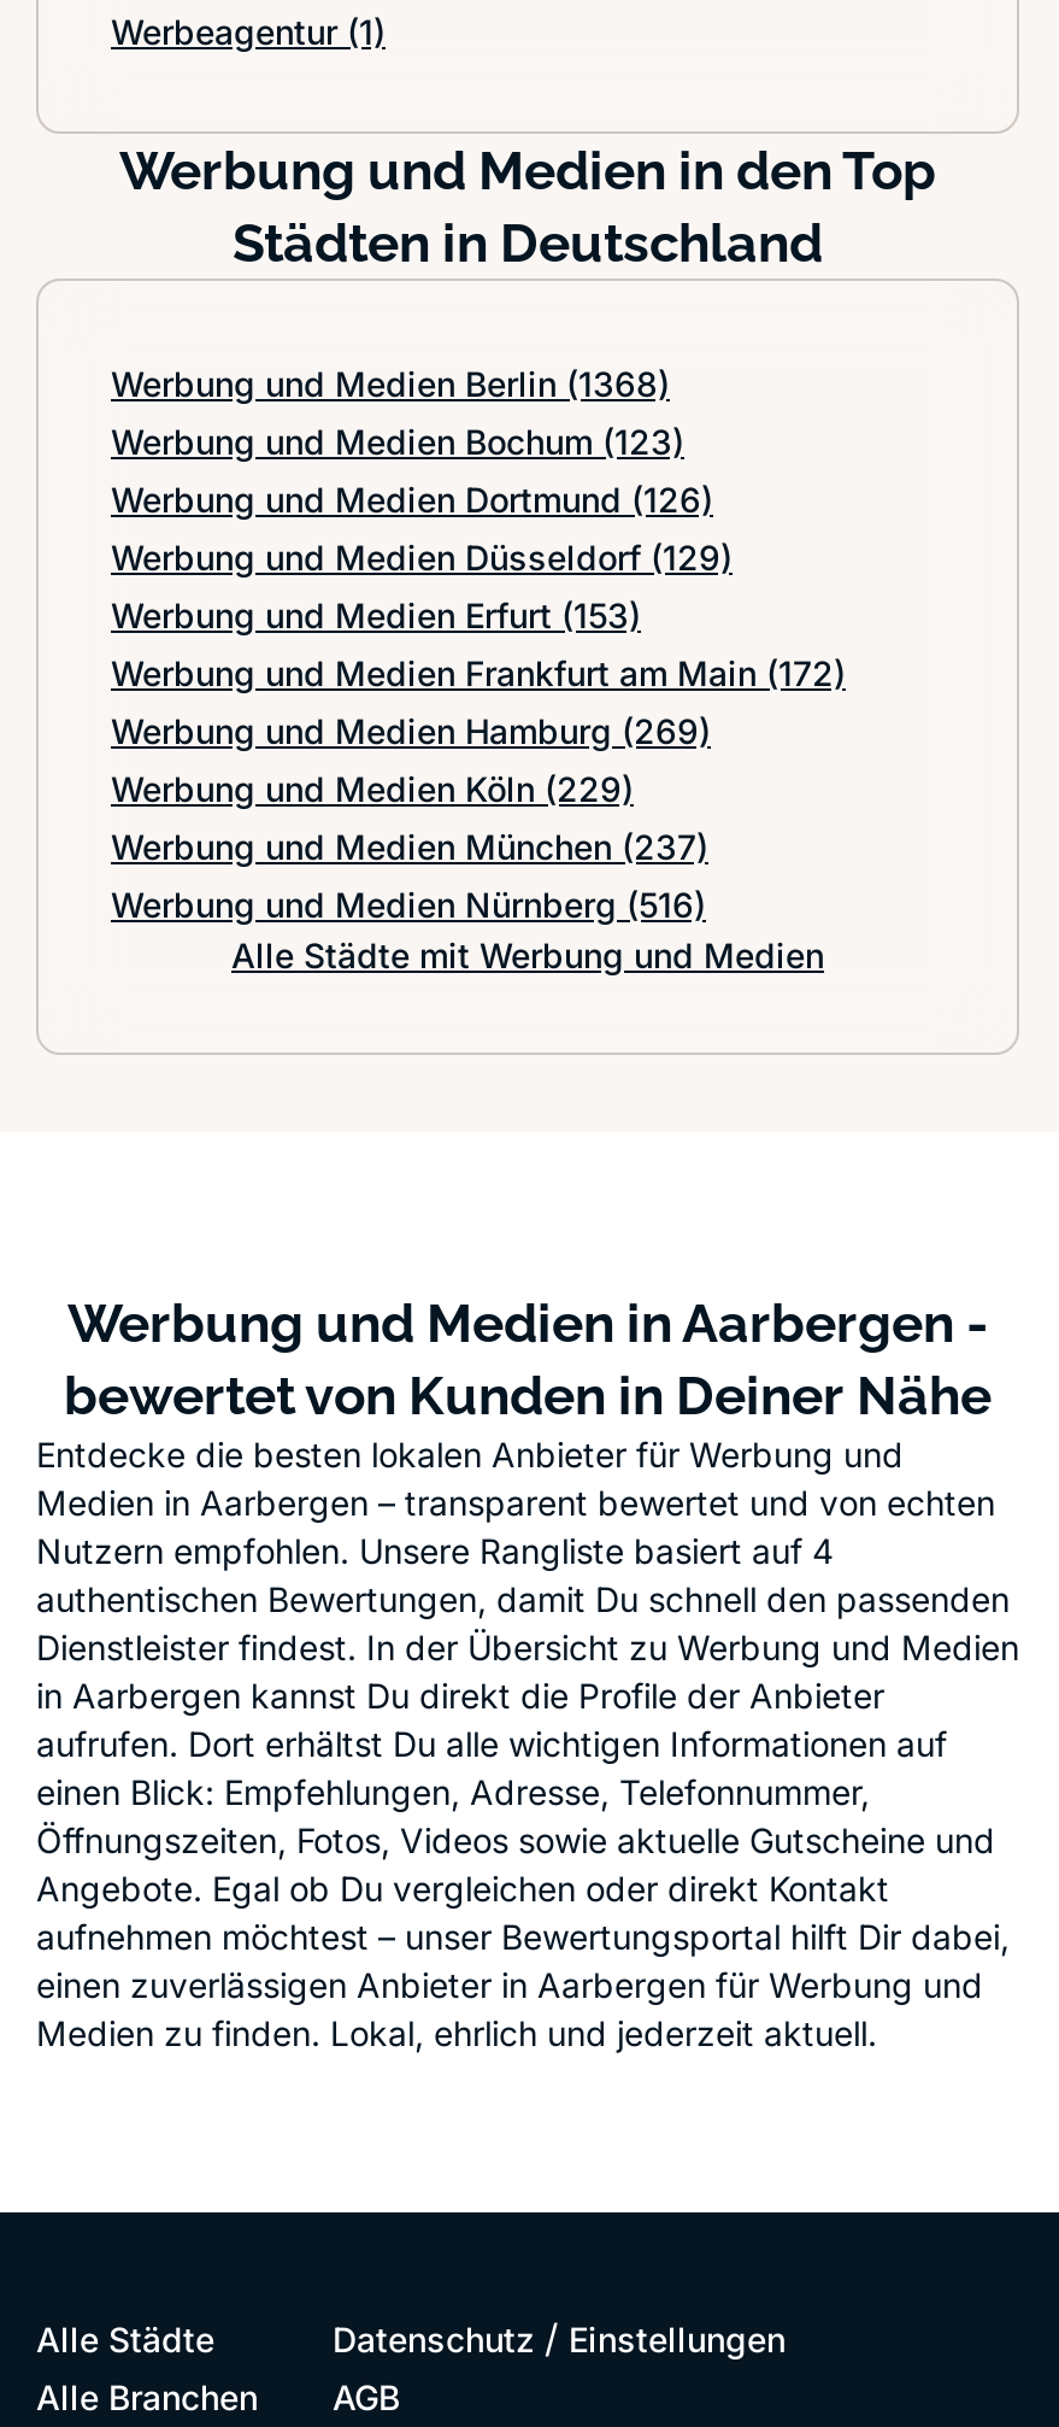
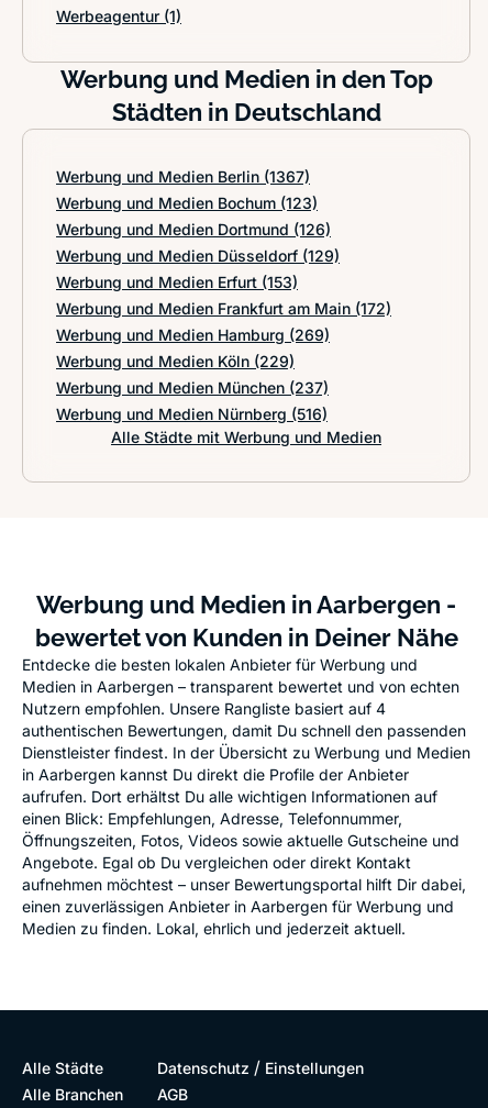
- Werbung und Medien Berlin (1368)
+ Werbung und Medien Berlin (1367)
